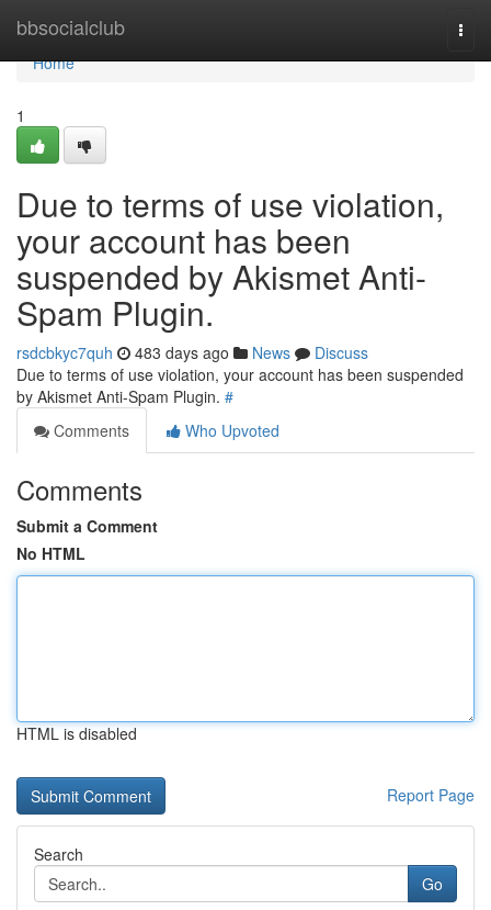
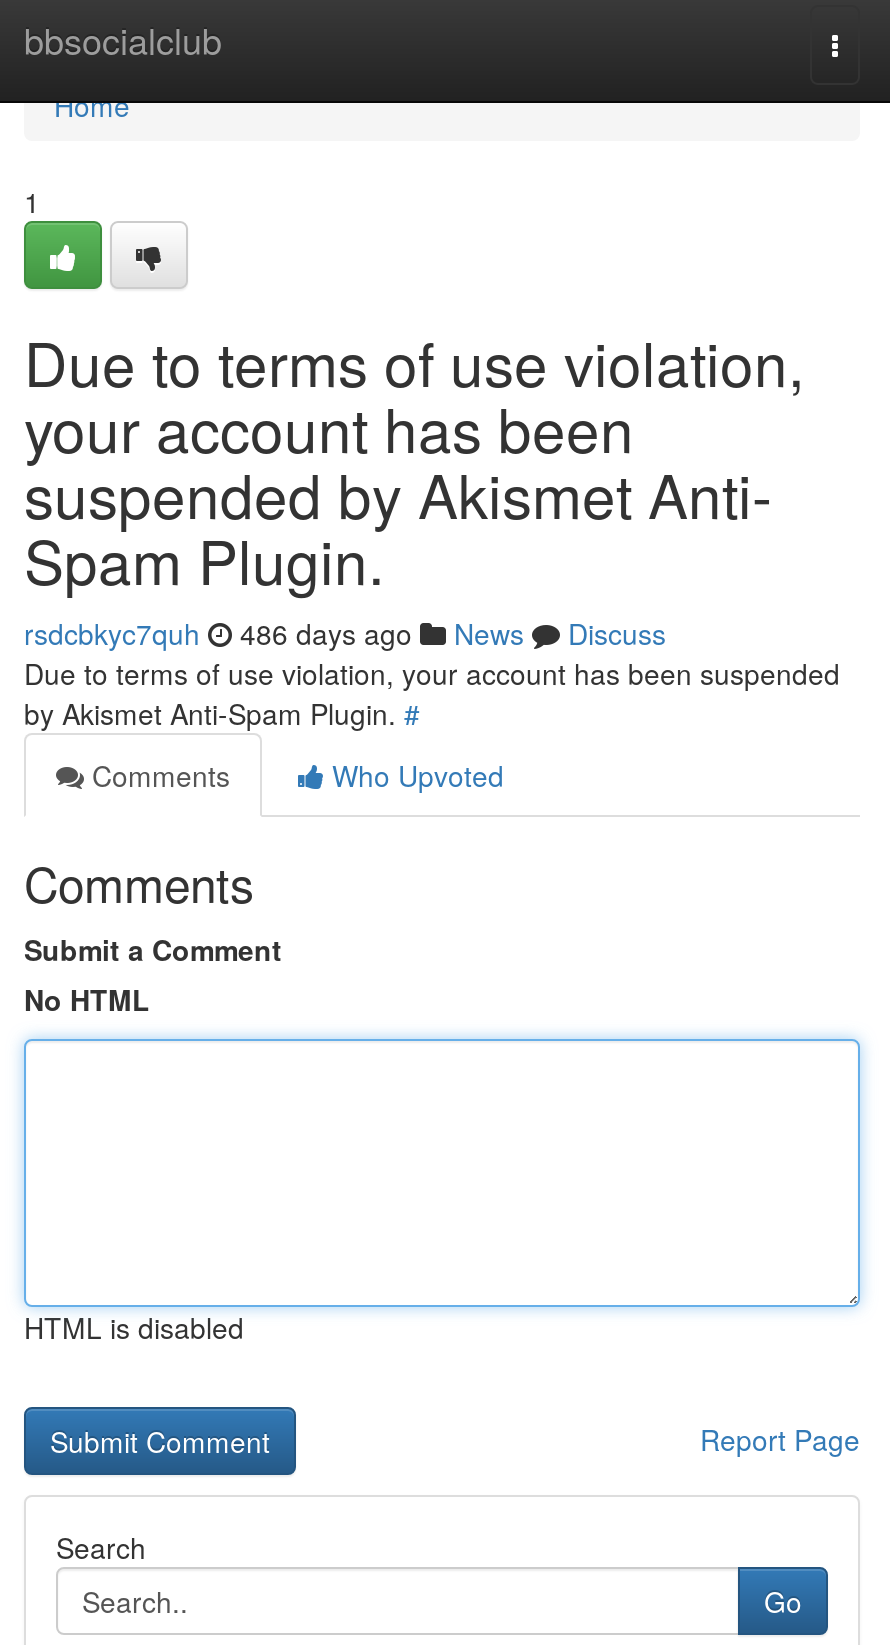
- rsdcbkyc7quh 483 days ago News Discuss
+ rsdcbkyc7quh 486 days ago News Discuss
